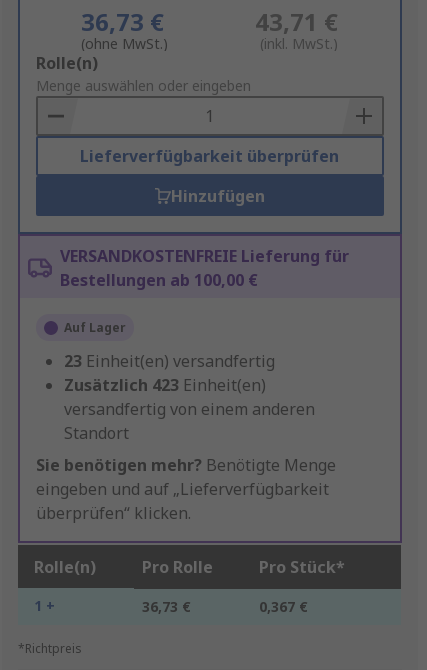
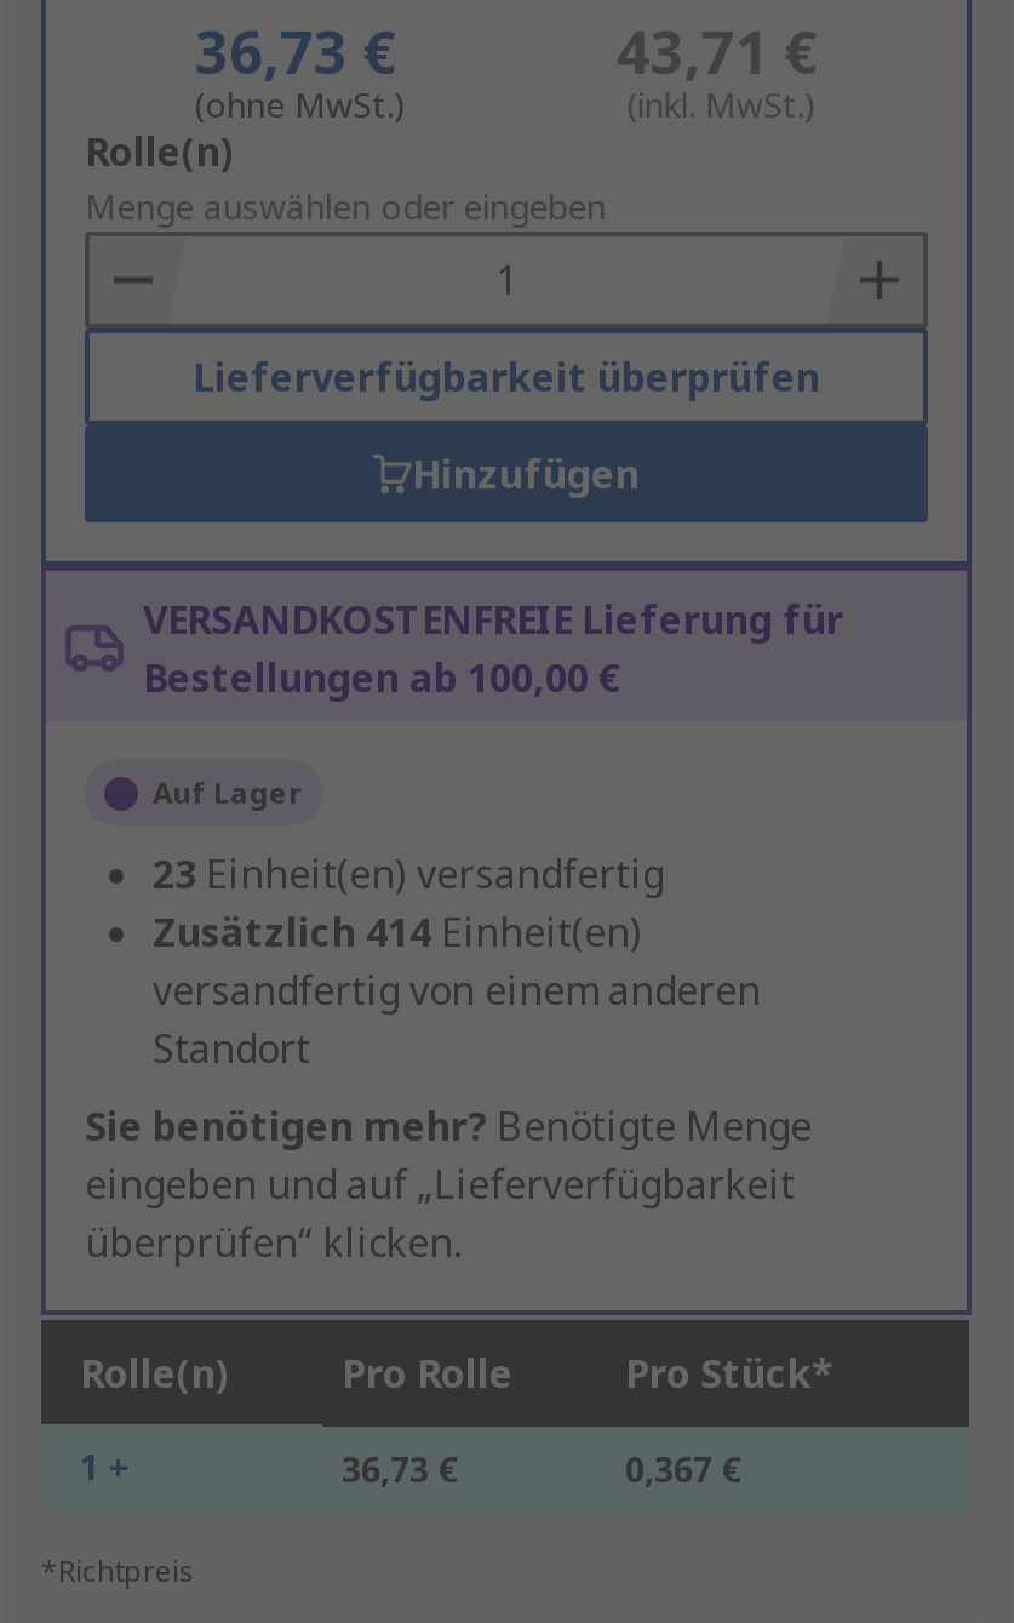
- Zusätzlich 423 Einheit(en)
+ Zusätzlich 414 Einheit(en)
